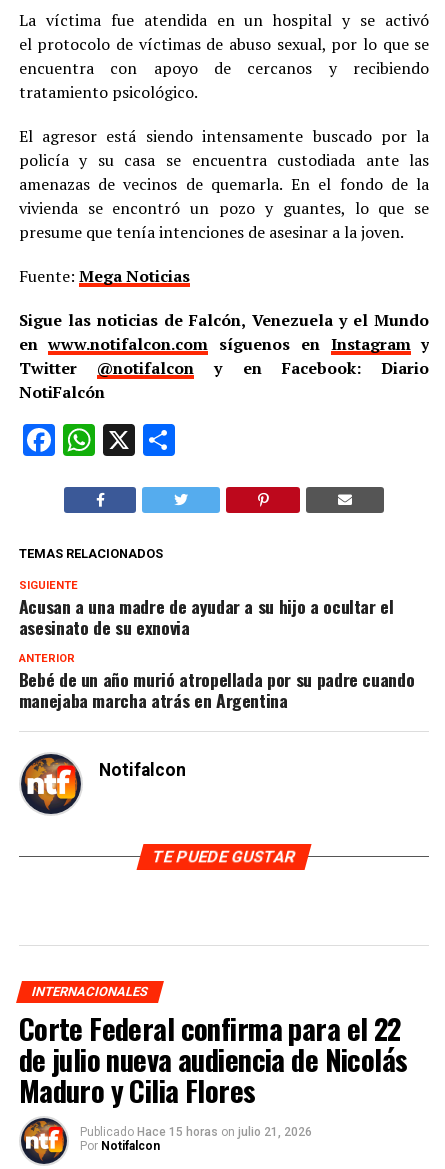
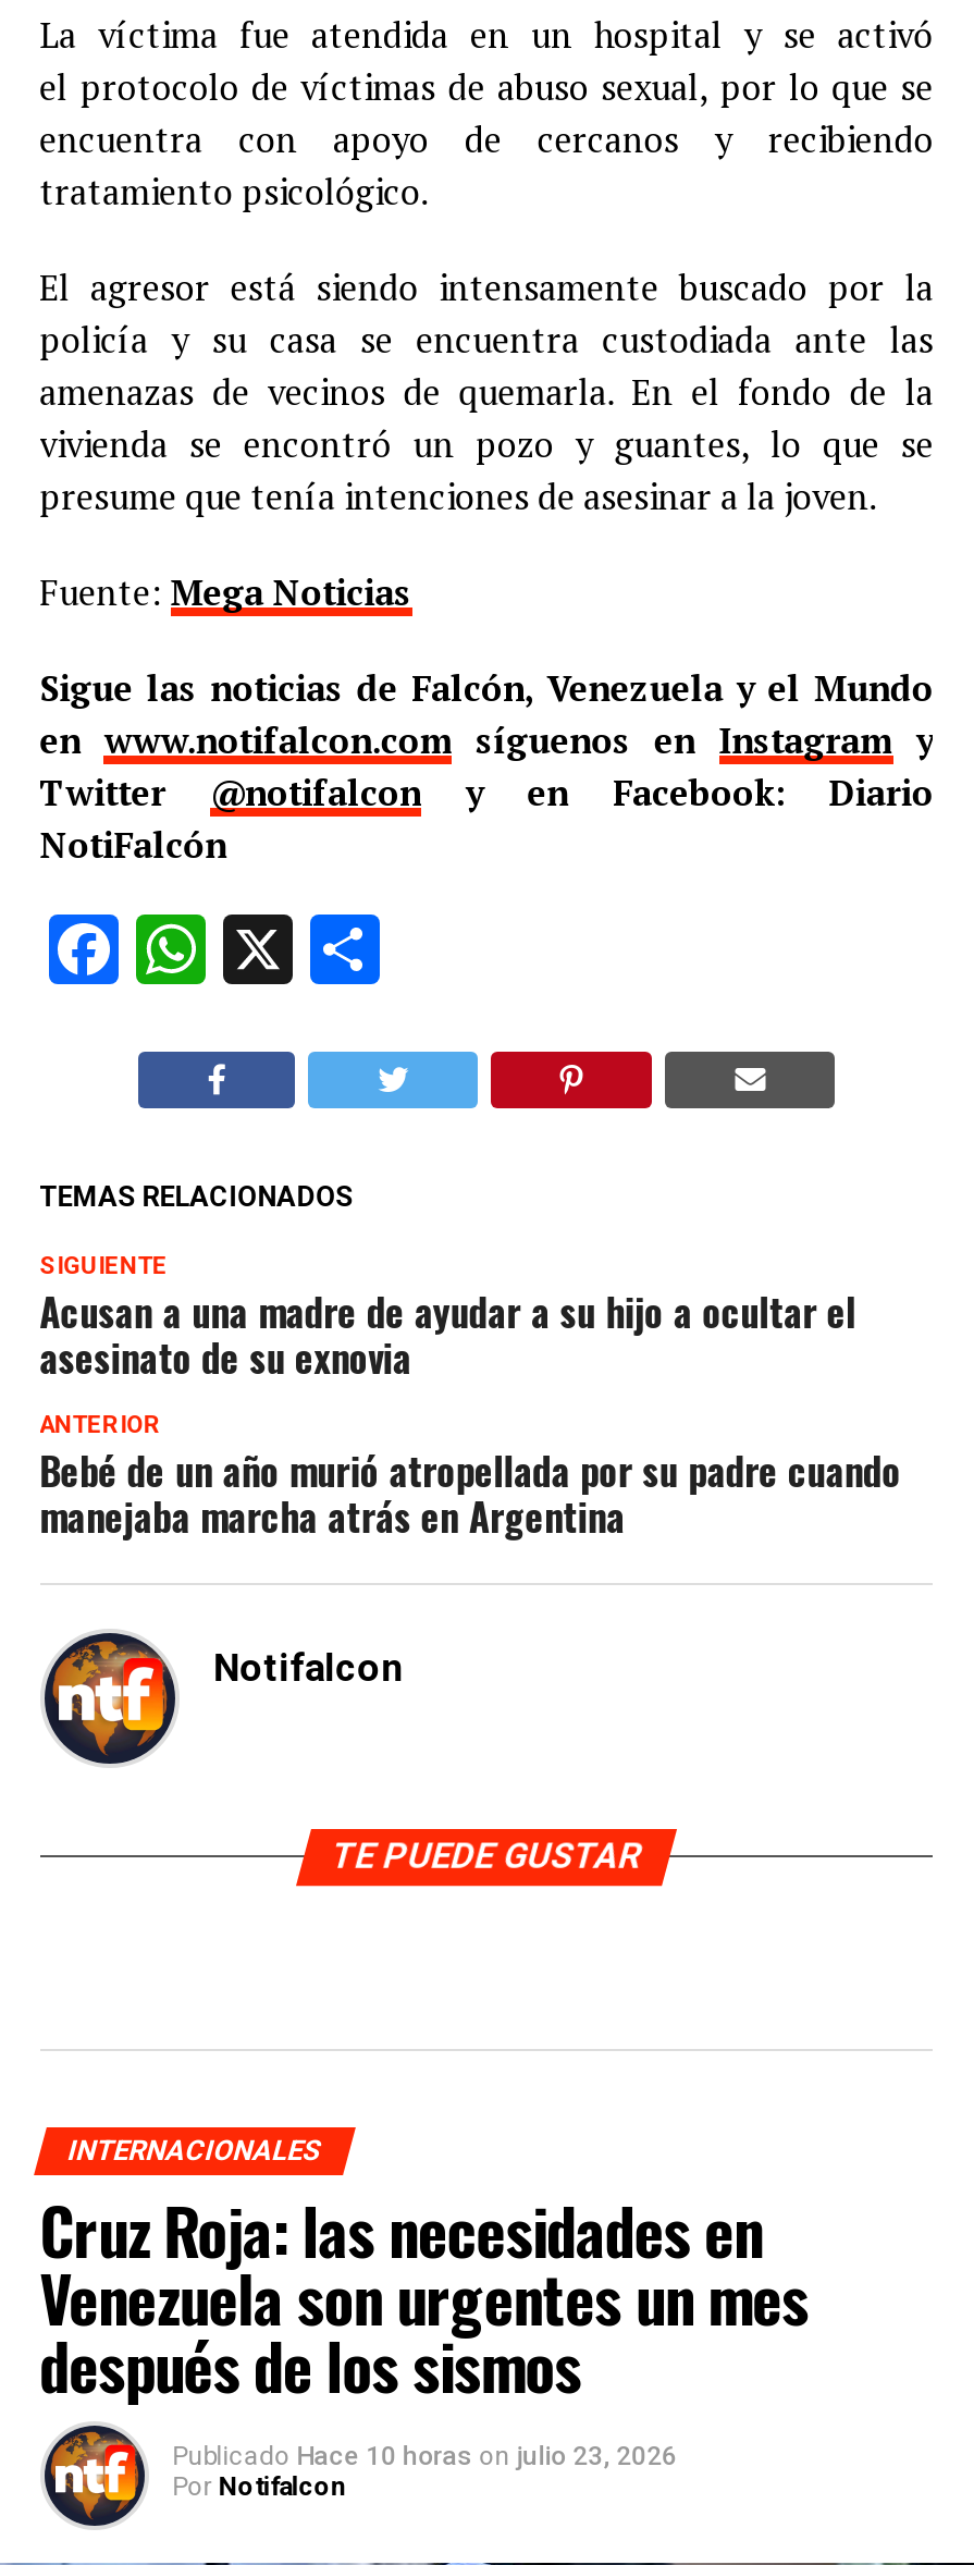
- Corte Federal confirma para el 22
- de julio nueva audiencia de Nicolás
- Maduro y Cilia Flores
- Publicado Hace 15 horas on julio 21, 2026
+ Cruz Roja: las necesidades en
+ Venezuela son urgentes un mes
+ después de los sismos
+ Publicado Hace 10 horas on julio 23, 2026
